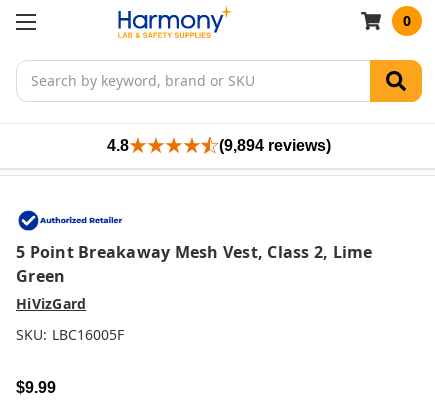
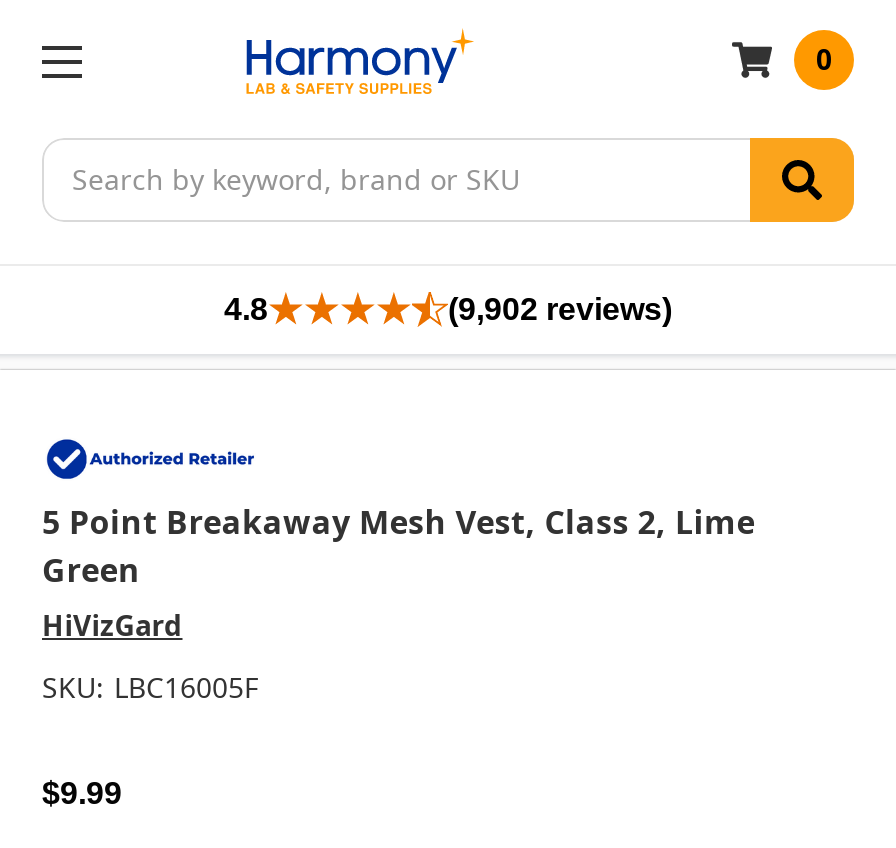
- (9,894 reviews)
+ (9,902 reviews)
